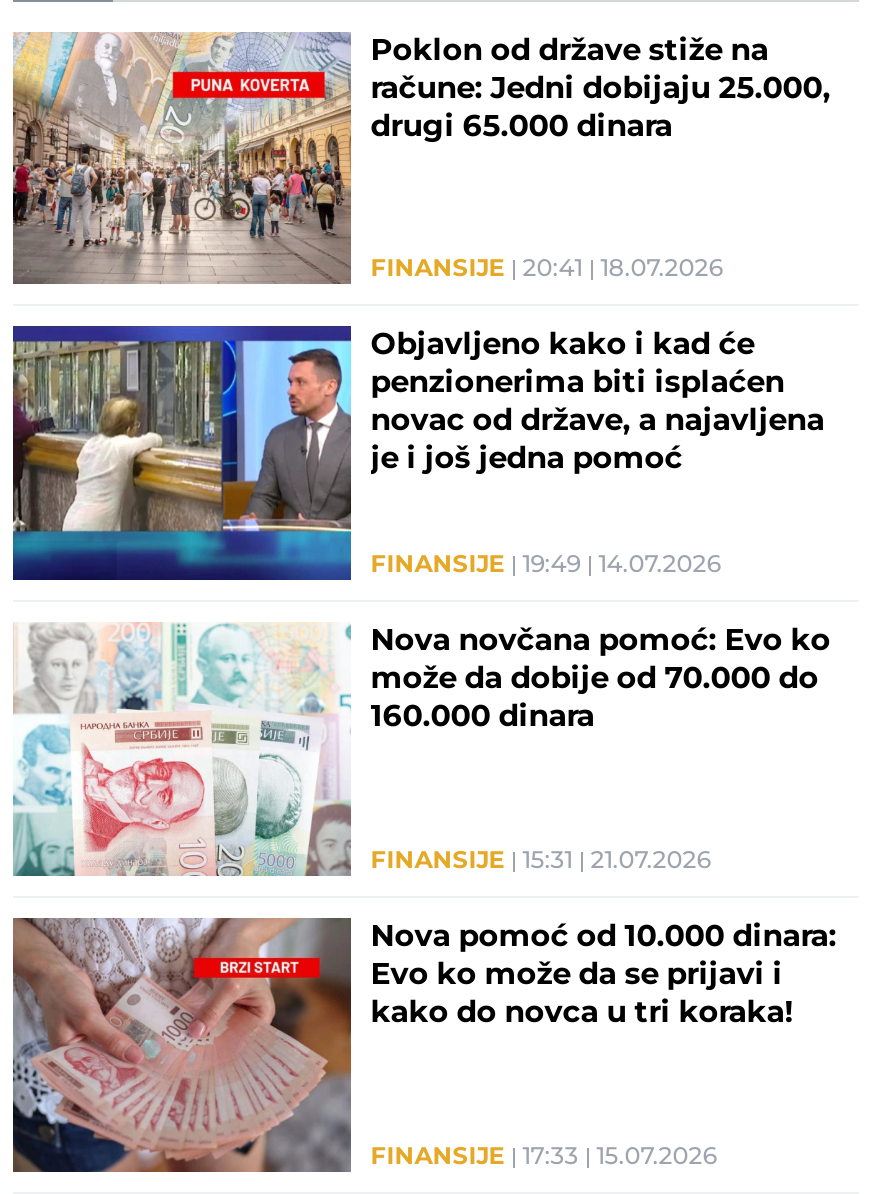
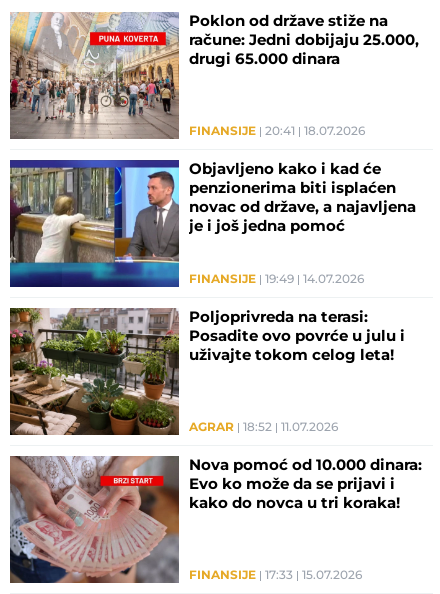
- [image]
- Nova novčana pomoć: Evo ko
- može da dobije od 70.000 do
- 160.000 dinara
+ [image]
+ Poljoprivreda na terasi:
+ Posadite ovo povrće u julu i
+ uživajte tokom celog leta!

- FINANSIJE 15:31 21.07.2026
+ AGRAR 18:52 11.07.2026
